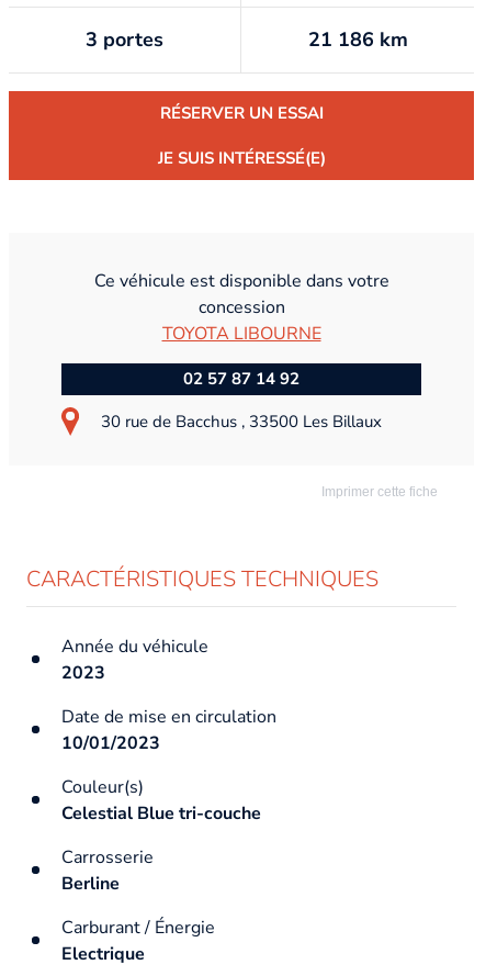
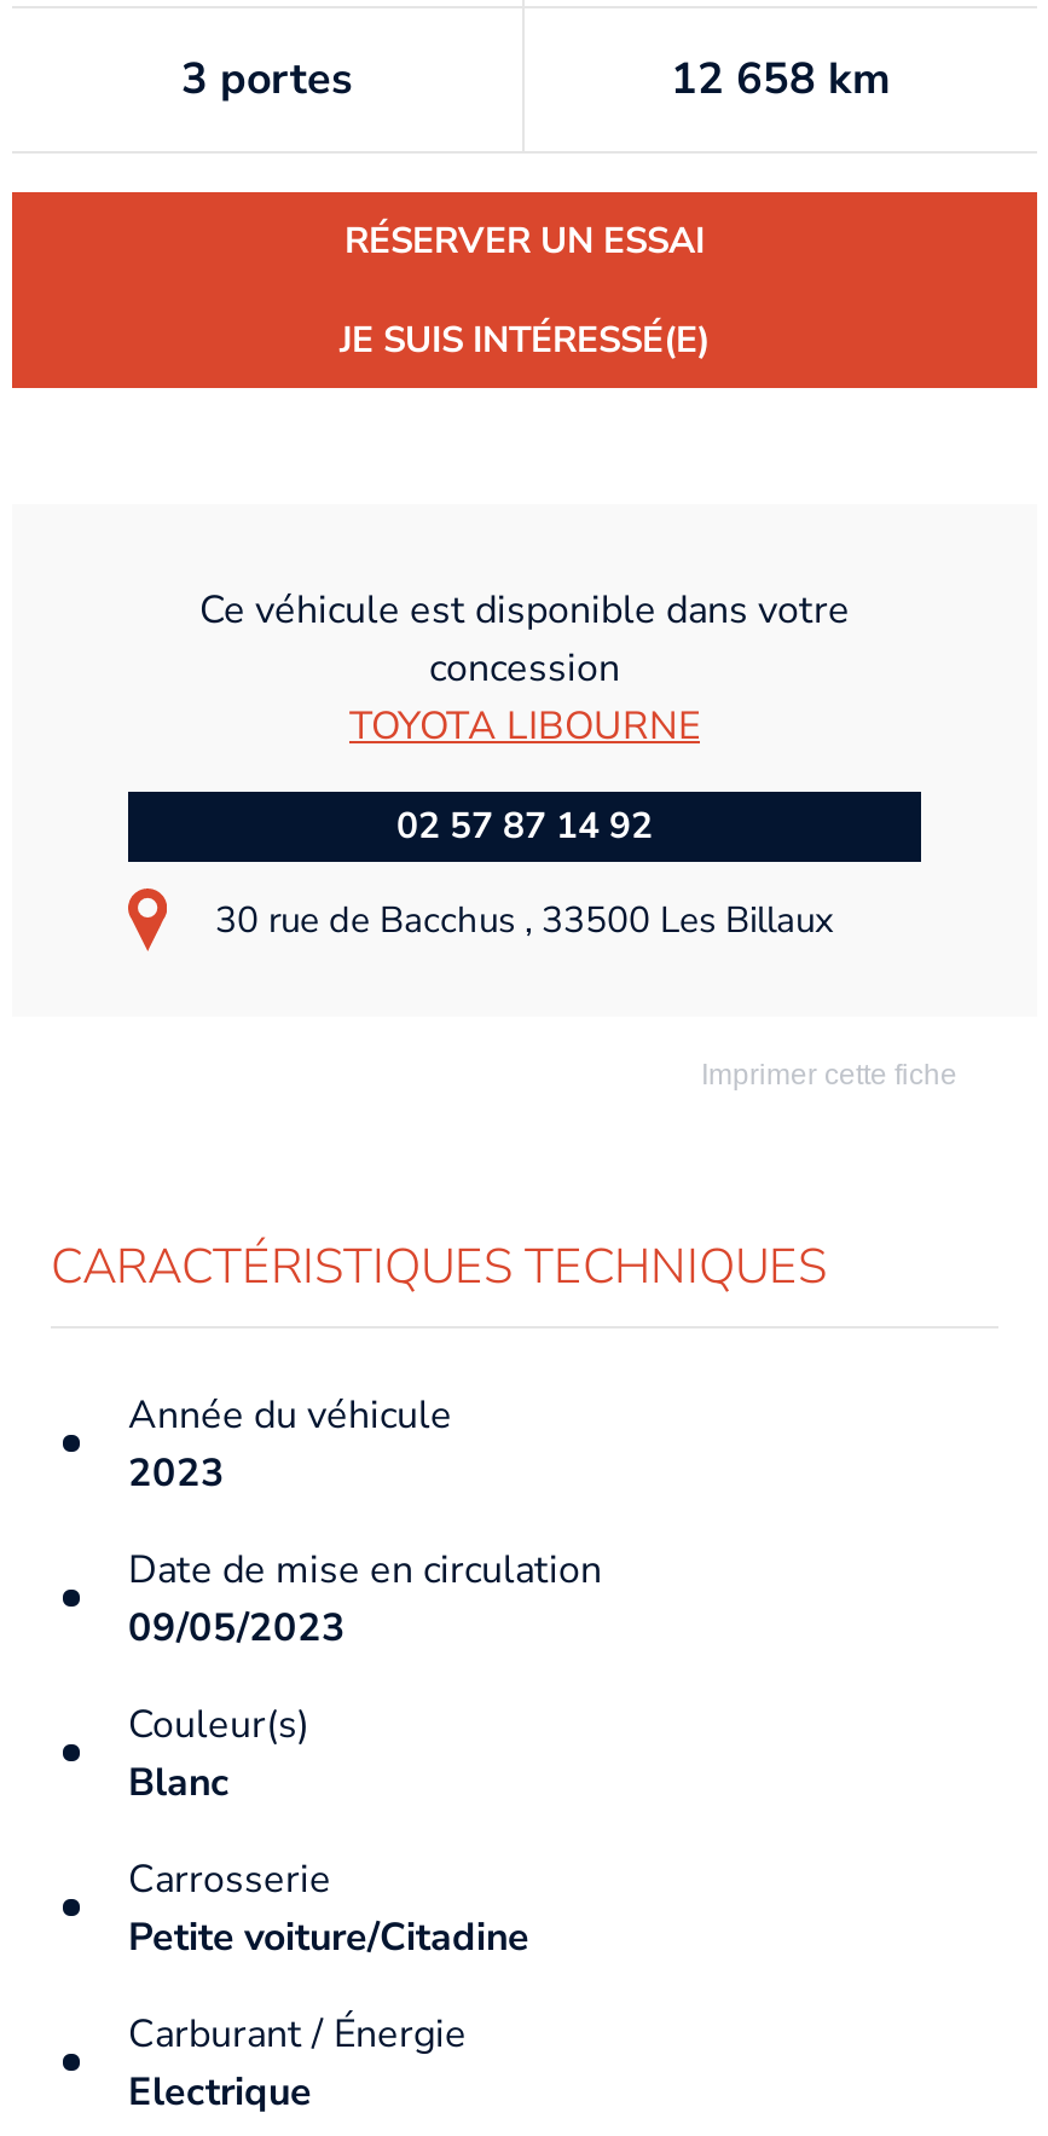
- 21 186 km
+ 12 658 km

- 10/01/2023
+ 09/05/2023

- Celestial Blue tri-couche
+ Blanc

- Berline
+ Petite voiture/Citadine
